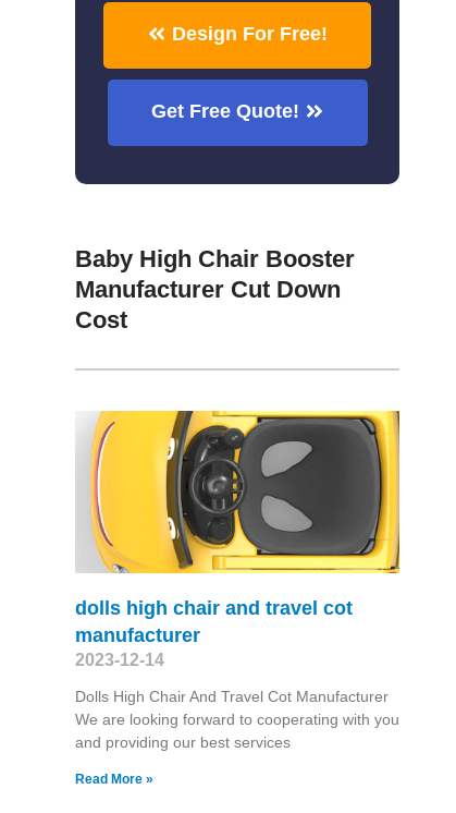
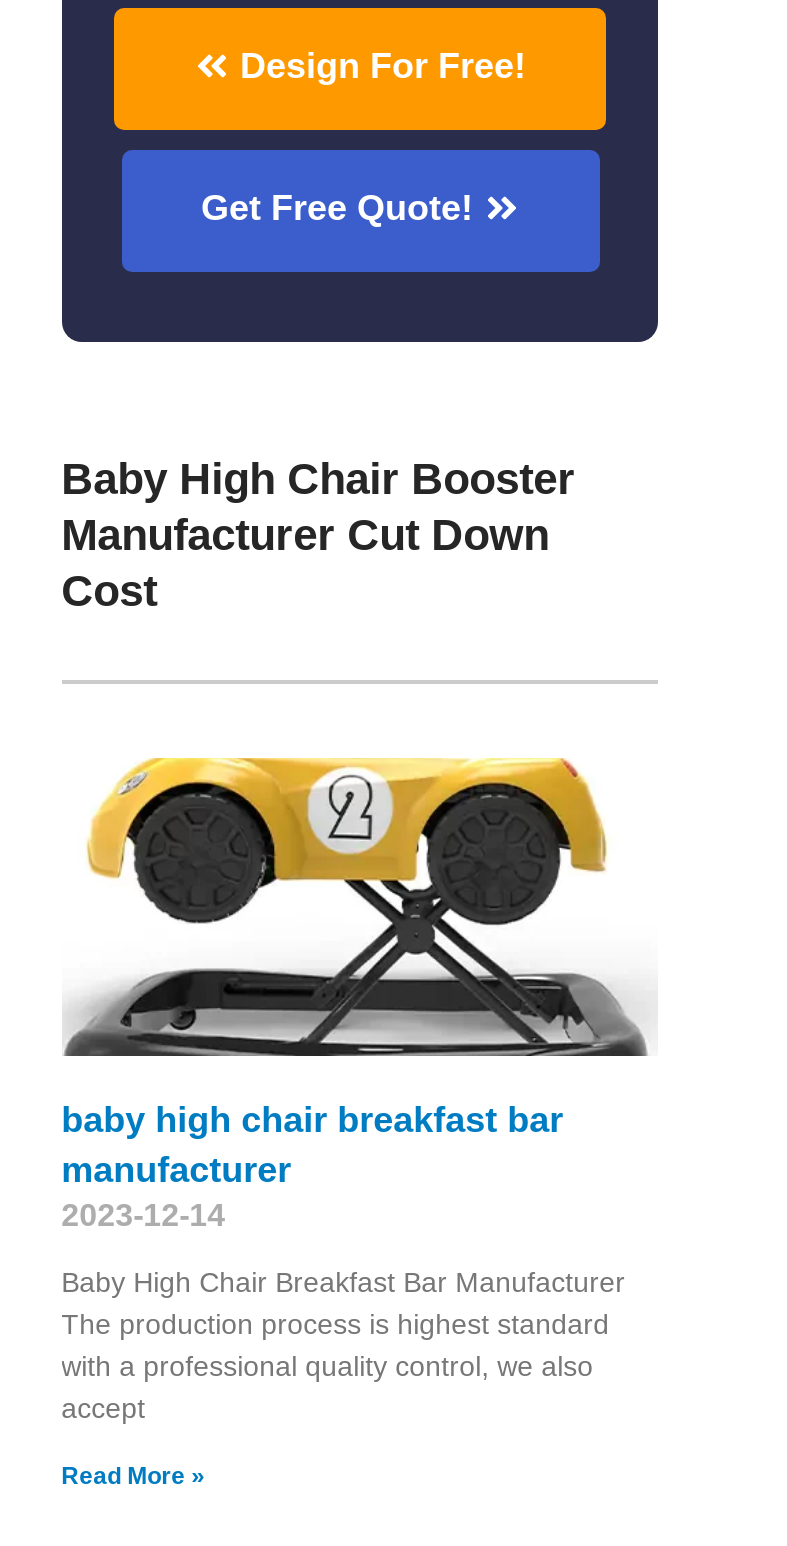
- [image]
- dolls high chair and travel cot
+ [image]
+ baby high chair breakfast bar

- Dolls High Chair And Travel Cot Manufacturer
- We are looking forward to cooperating with you
- and providing our best services
+ Baby High Chair Breakfast Bar Manufacturer
+ The production process is highest standard
+ with a professional quality control, we also
+ accept
